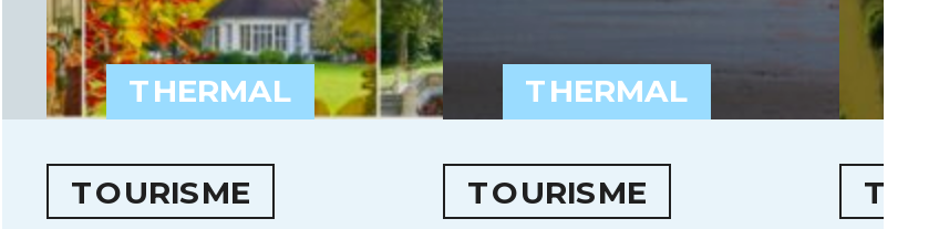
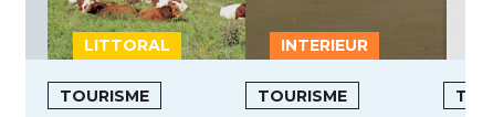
- THERMAL
+ LITTORAL

- THERMAL
+ INTERIEUR
